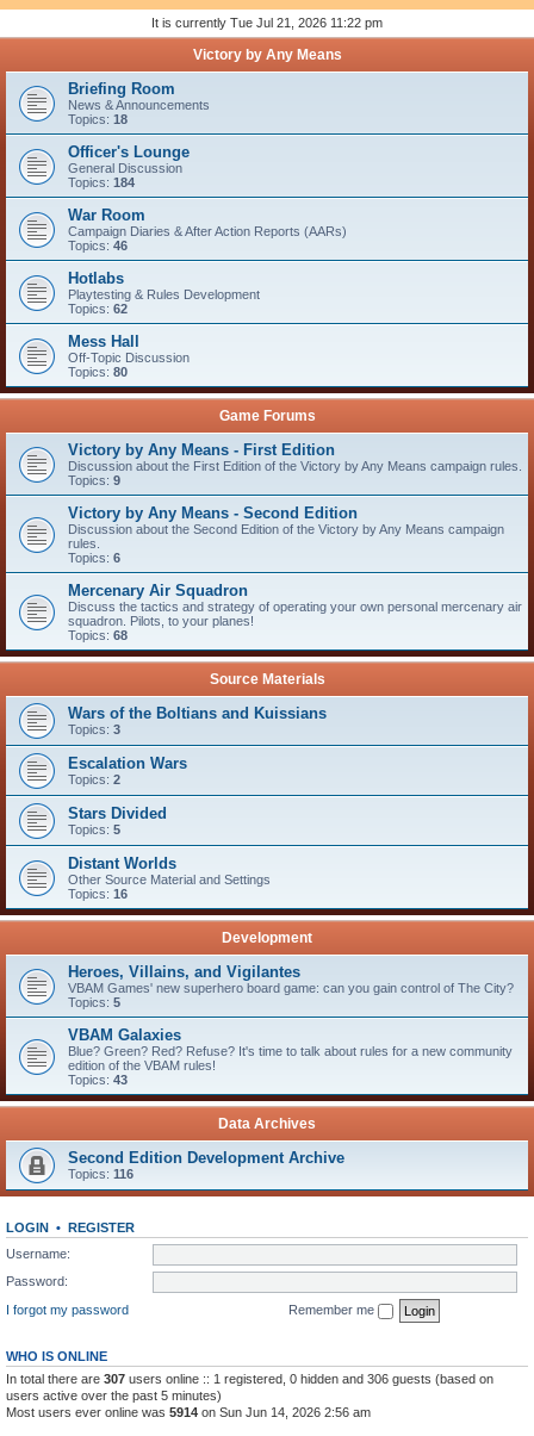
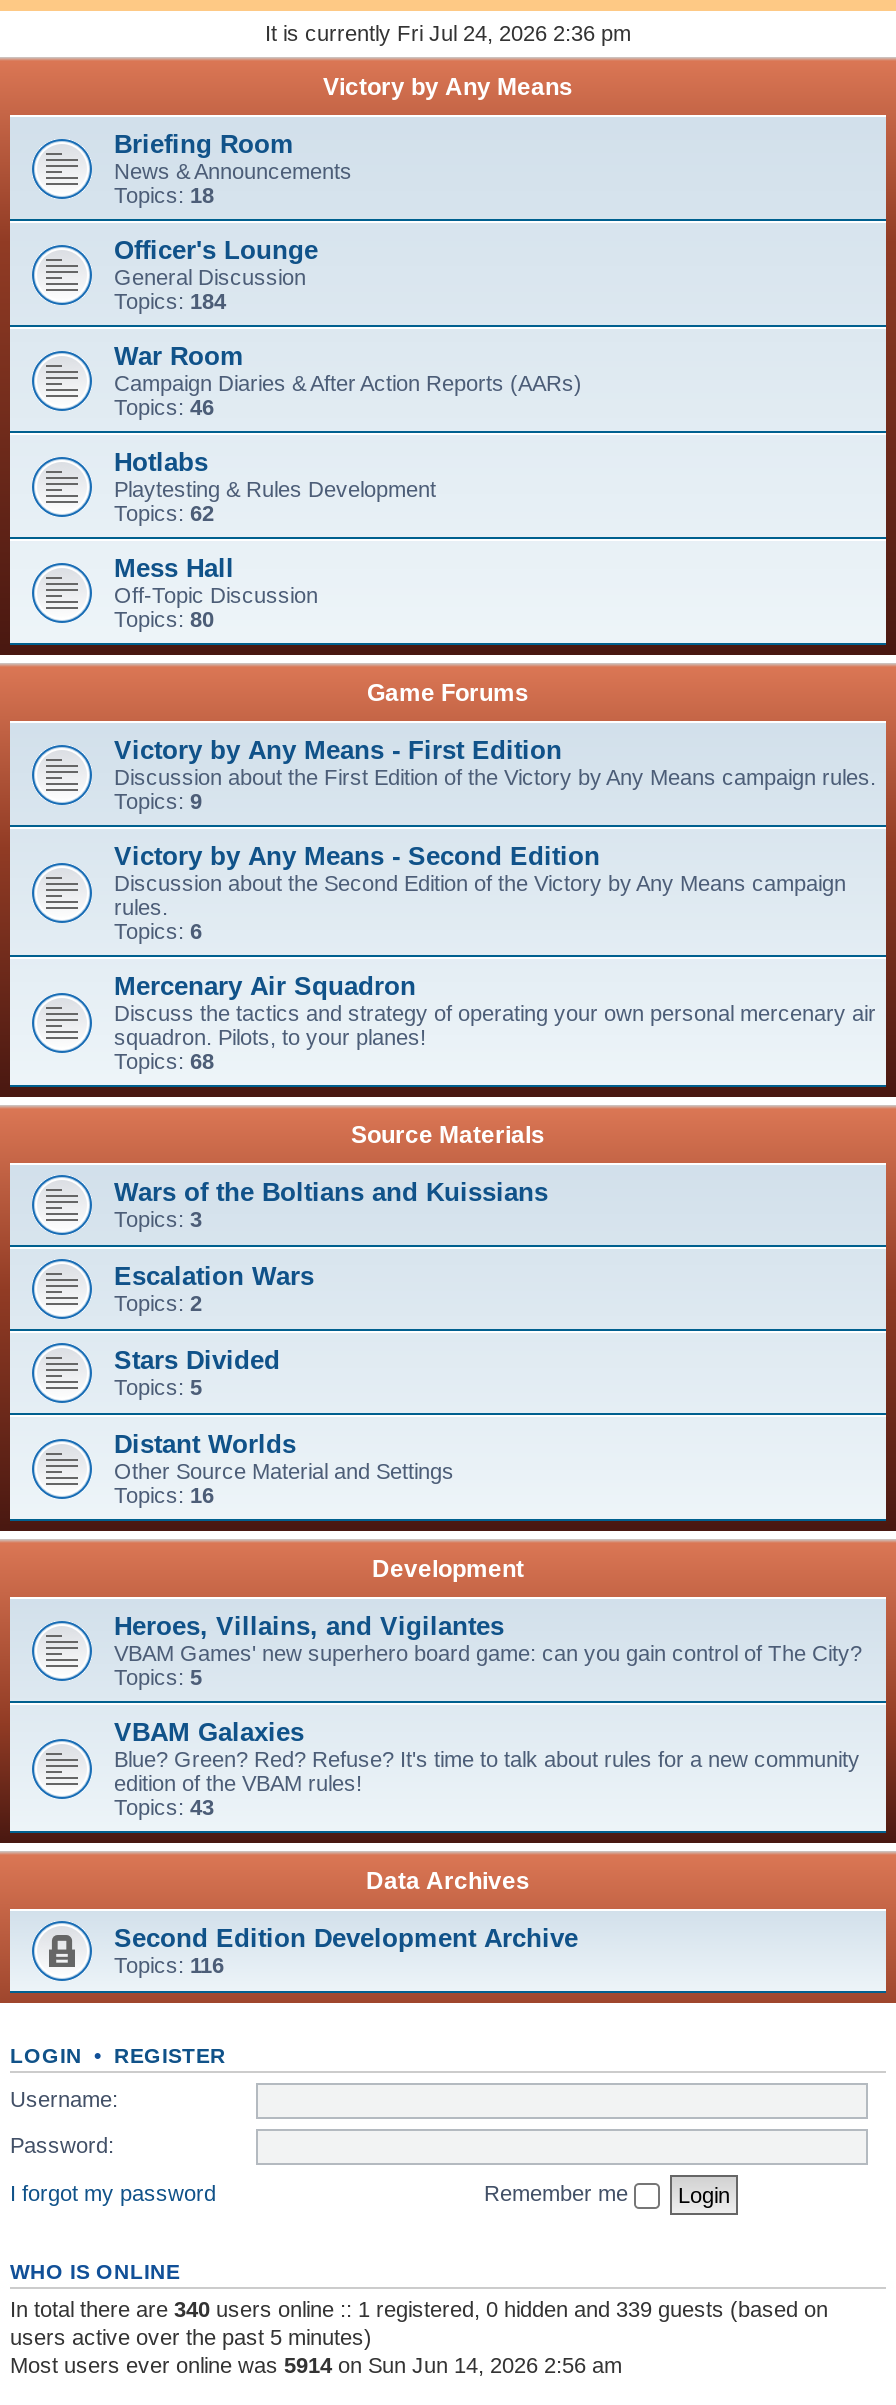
- It is currently Tue Jul 21, 2026 11:22 pm
+ It is currently Fri Jul 24, 2026 2:36 pm

- In total there are 307 users online :: 1 registered, 0 hidden and 306 guests (based on
+ In total there are 340 users online :: 1 registered, 0 hidden and 339 guests (based on
